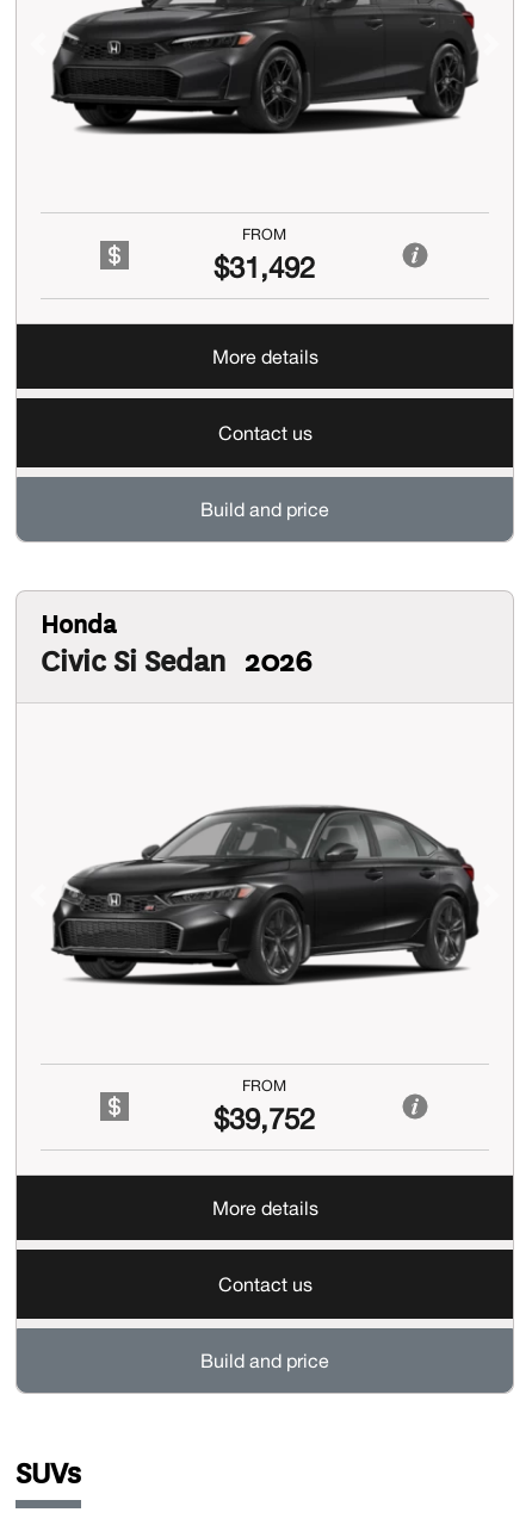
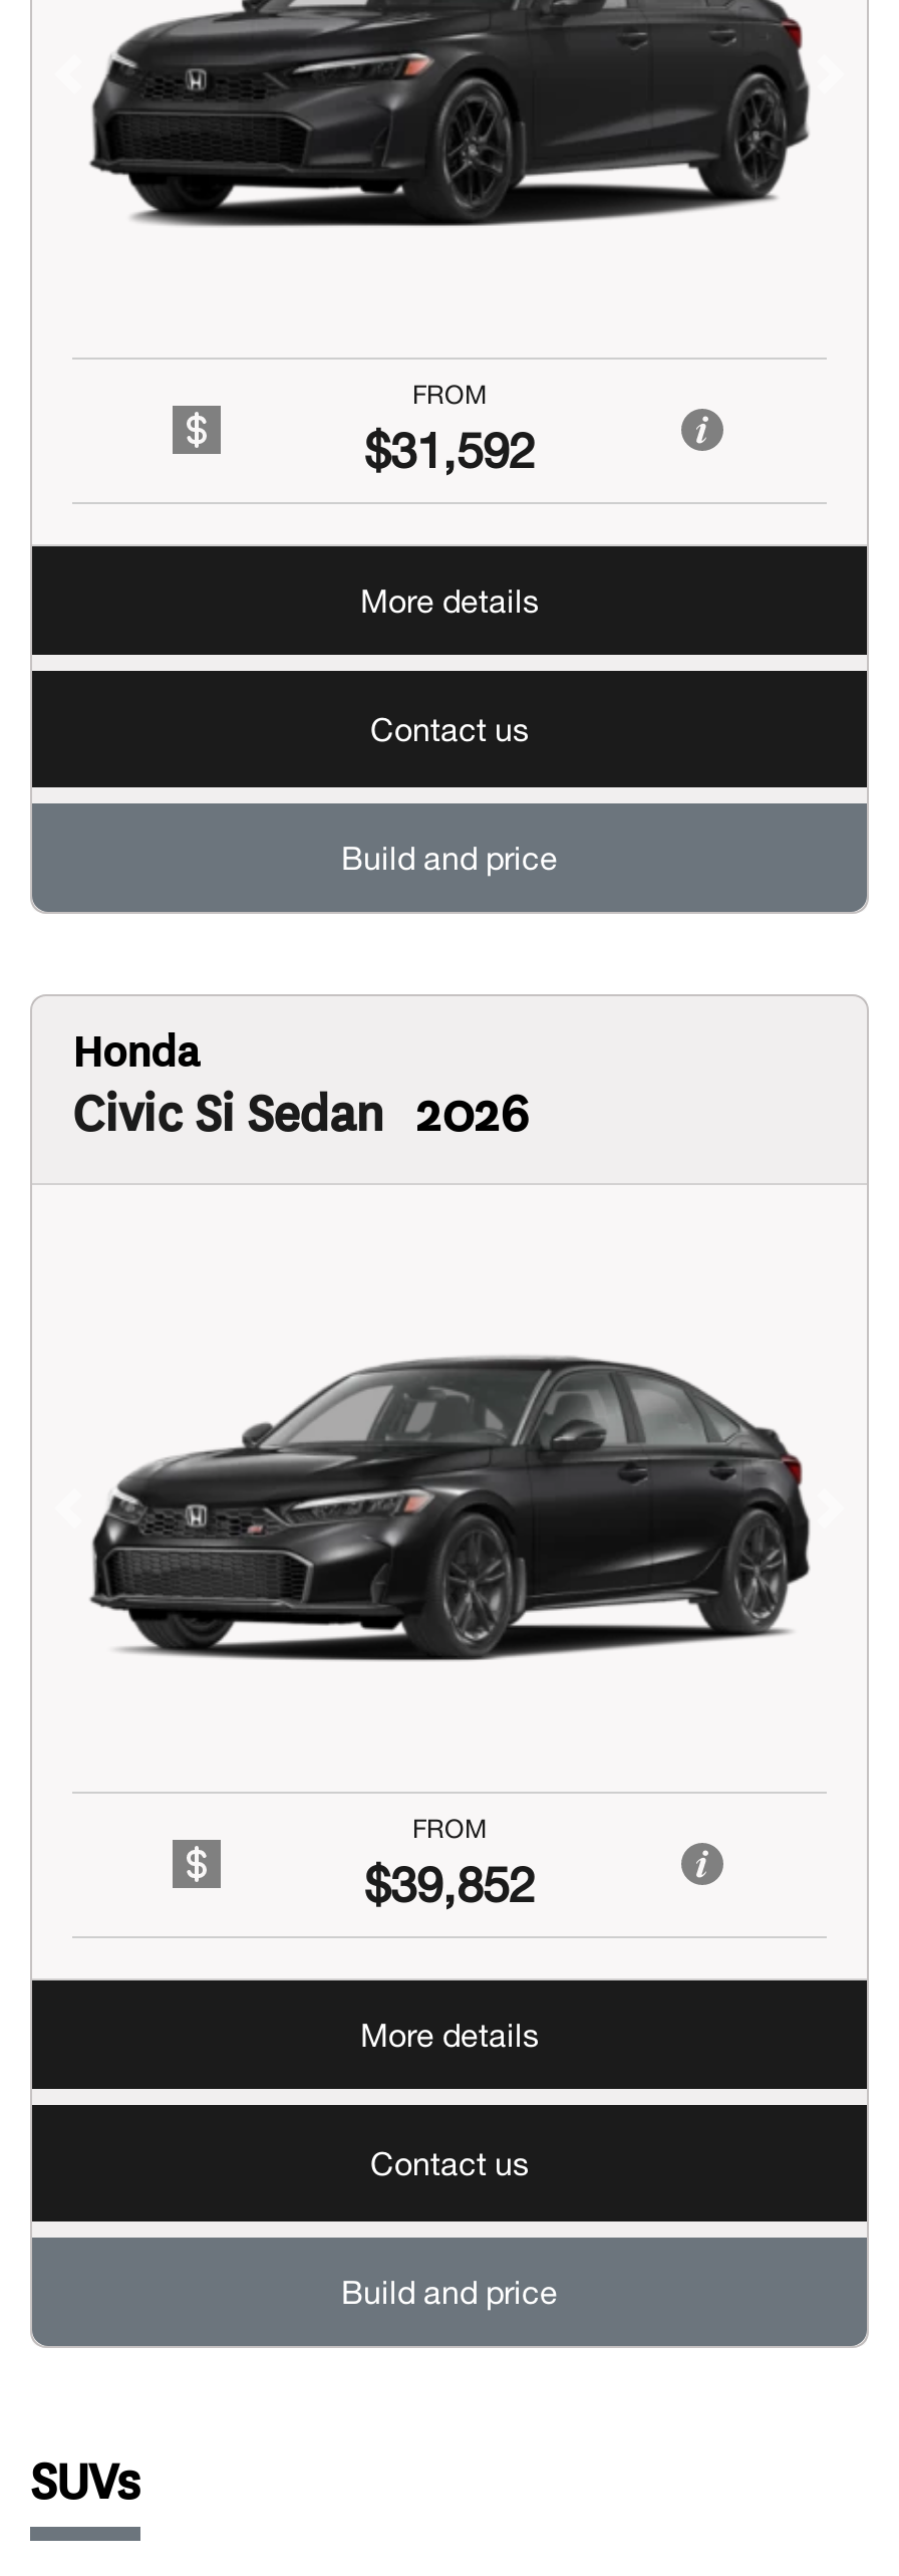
- $31,492
+ $31,592

- $39,752
+ $39,852
